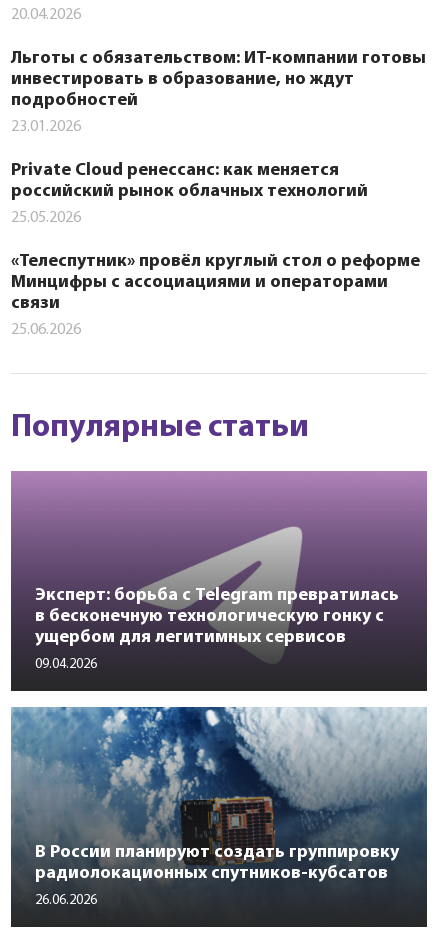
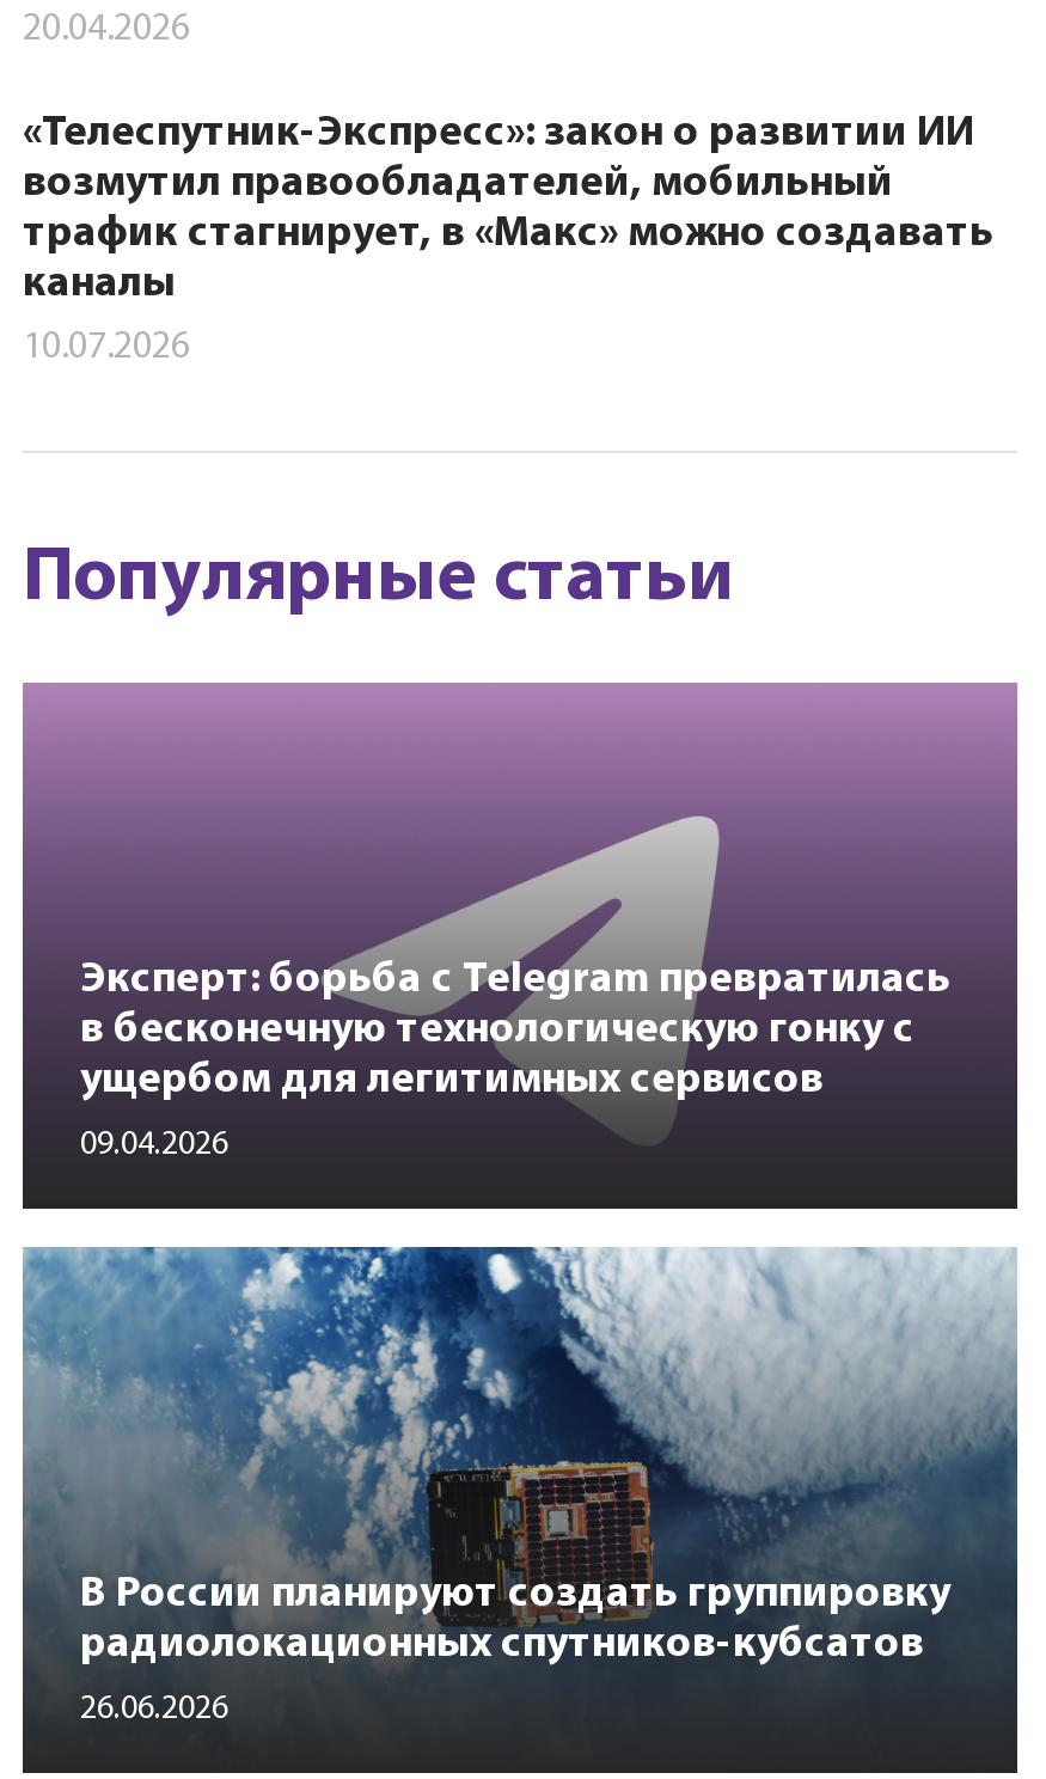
- Льготы с обязательством: ИТ-компании готовы
- инвестировать в образование, но ждут
- подробностей
- 23.01.2026
- Private Cloud ренессанс: как меняется
- российский рынок облачных технологий
- 25.05.2026
- «Телеспутник» провёл круглый стол о реформе
- Минцифры с ассоциациями и операторами
- связи
- 25.06.2026
+ «Телеспутник-Экспресс»: закон о развитии ИИ
+ возмутил правообладателей, мобильный
+ трафик стагнирует, в «Макс» можно создавать
+ каналы
+ 10.07.2026
